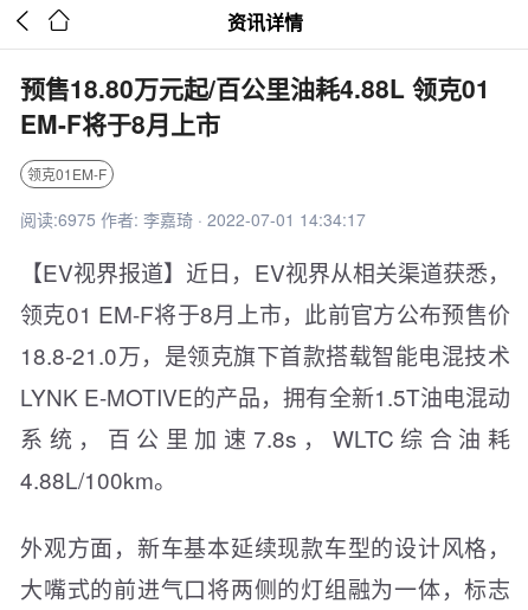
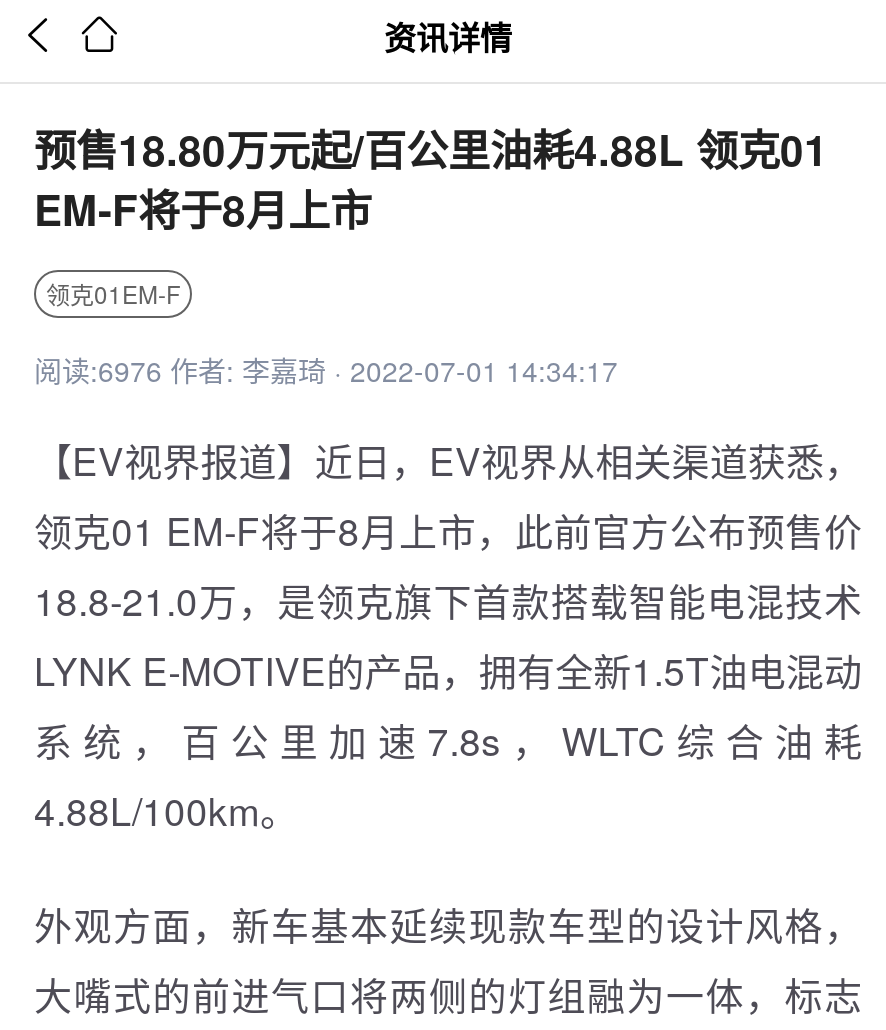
- 阅读:6975 作者: 李嘉琦 · 2022-07-01 14:34:17
+ 阅读:6976 作者: 李嘉琦 · 2022-07-01 14:34:17
